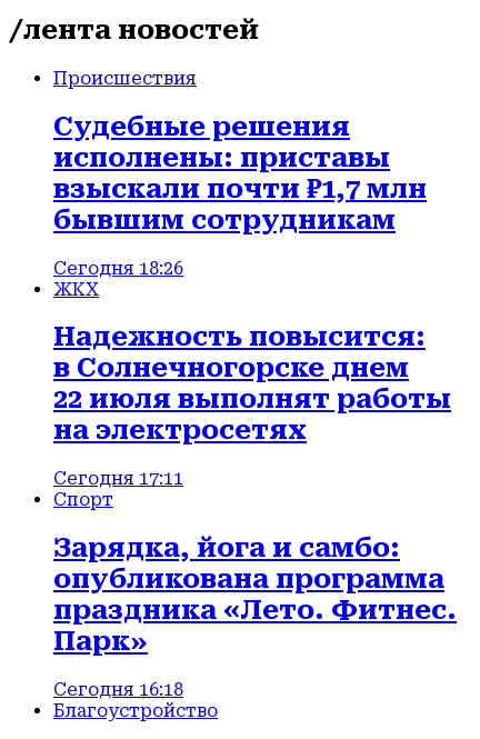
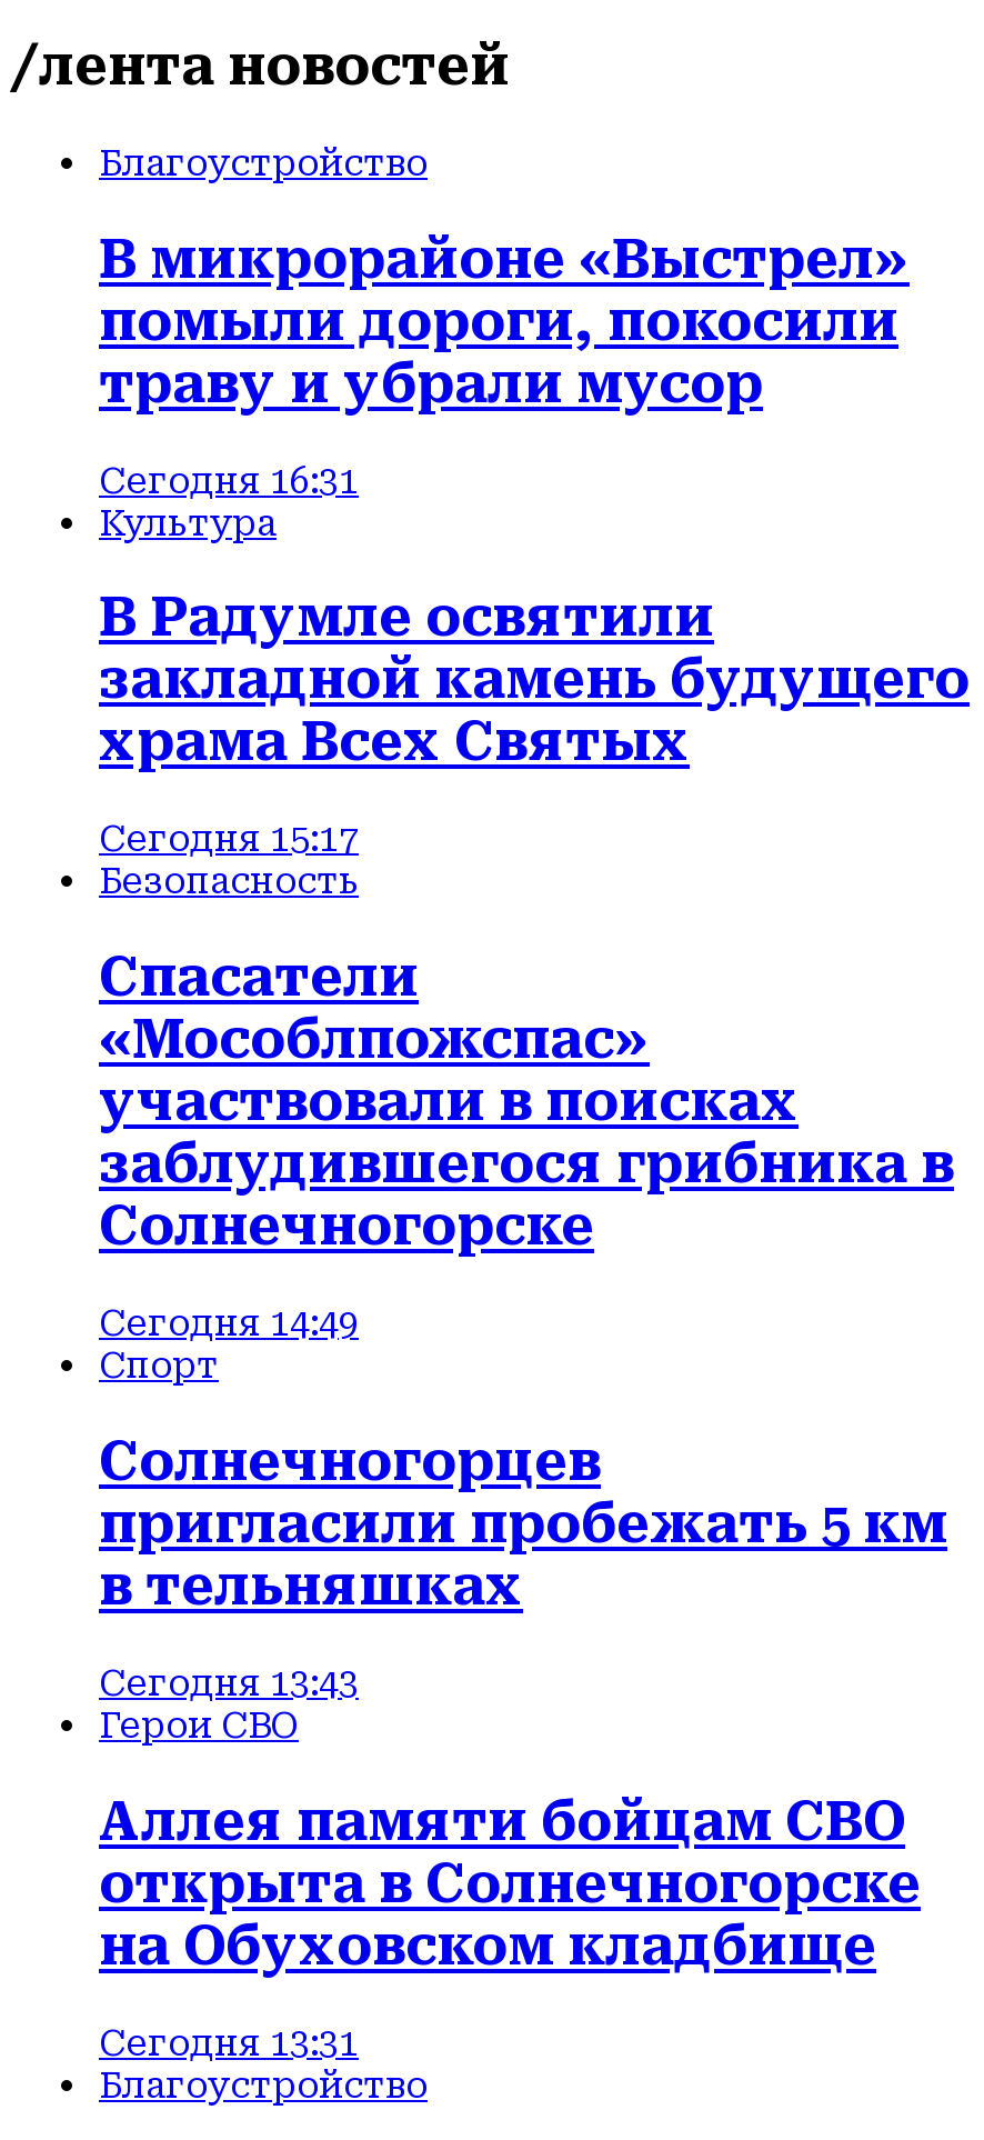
- Происшествия
- Судебные решения
- исполнены: приставы
- взыскали почти ₽1,7 млн
- бывшим сотрудникам
- Сегодня 18:26
- ЖКХ
- Надежность повысится:
- в Солнечногорске днем
- 22 июля выполнят работы
- на электросетях
- Сегодня 17:11
+ Благоустройство
+ В микрорайоне «Выстрел»
+ помыли дороги, покосили
+ траву и убрали мусор
+ Сегодня 16:31
+ Культура
+ В Радумле освятили
+ закладной камень будущего
+ храма Всех Святых
+ Сегодня 15:17
+ Безопасность
+ Спасатели
+ «Мособлпожспас»
+ участвовали в поисках
+ заблудившегося грибника в
+ Солнечногорске
+ Сегодня 14:49

- Зарядка, йога и самбо:
- опубликована программа
- праздника «Лето. Фитнес.
- Парк»
- Сегодня 16:18
+ Солнечногорцев
+ пригласили пробежать 5 км
+ в тельняшках
+ Сегодня 13:43
+ Герои СВО
+ Аллея памяти бойцам СВО
+ открыта в Солнечногорске
+ на Обуховском кладбище
+ Сегодня 13:31
